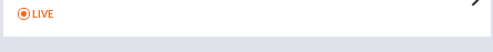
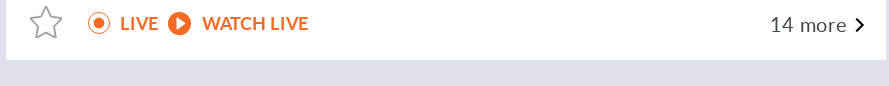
+ WATCH LIVE
+ 14 more
